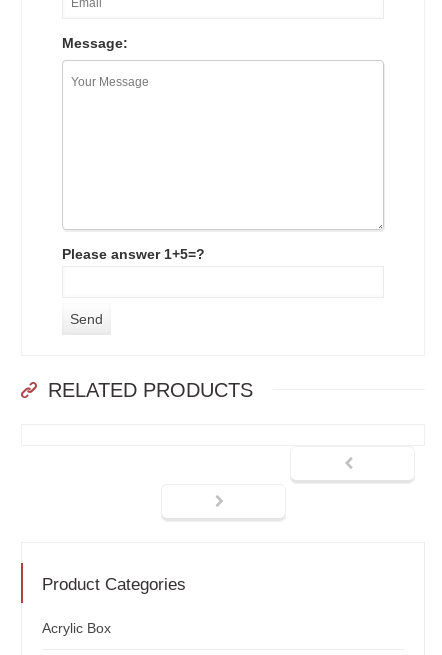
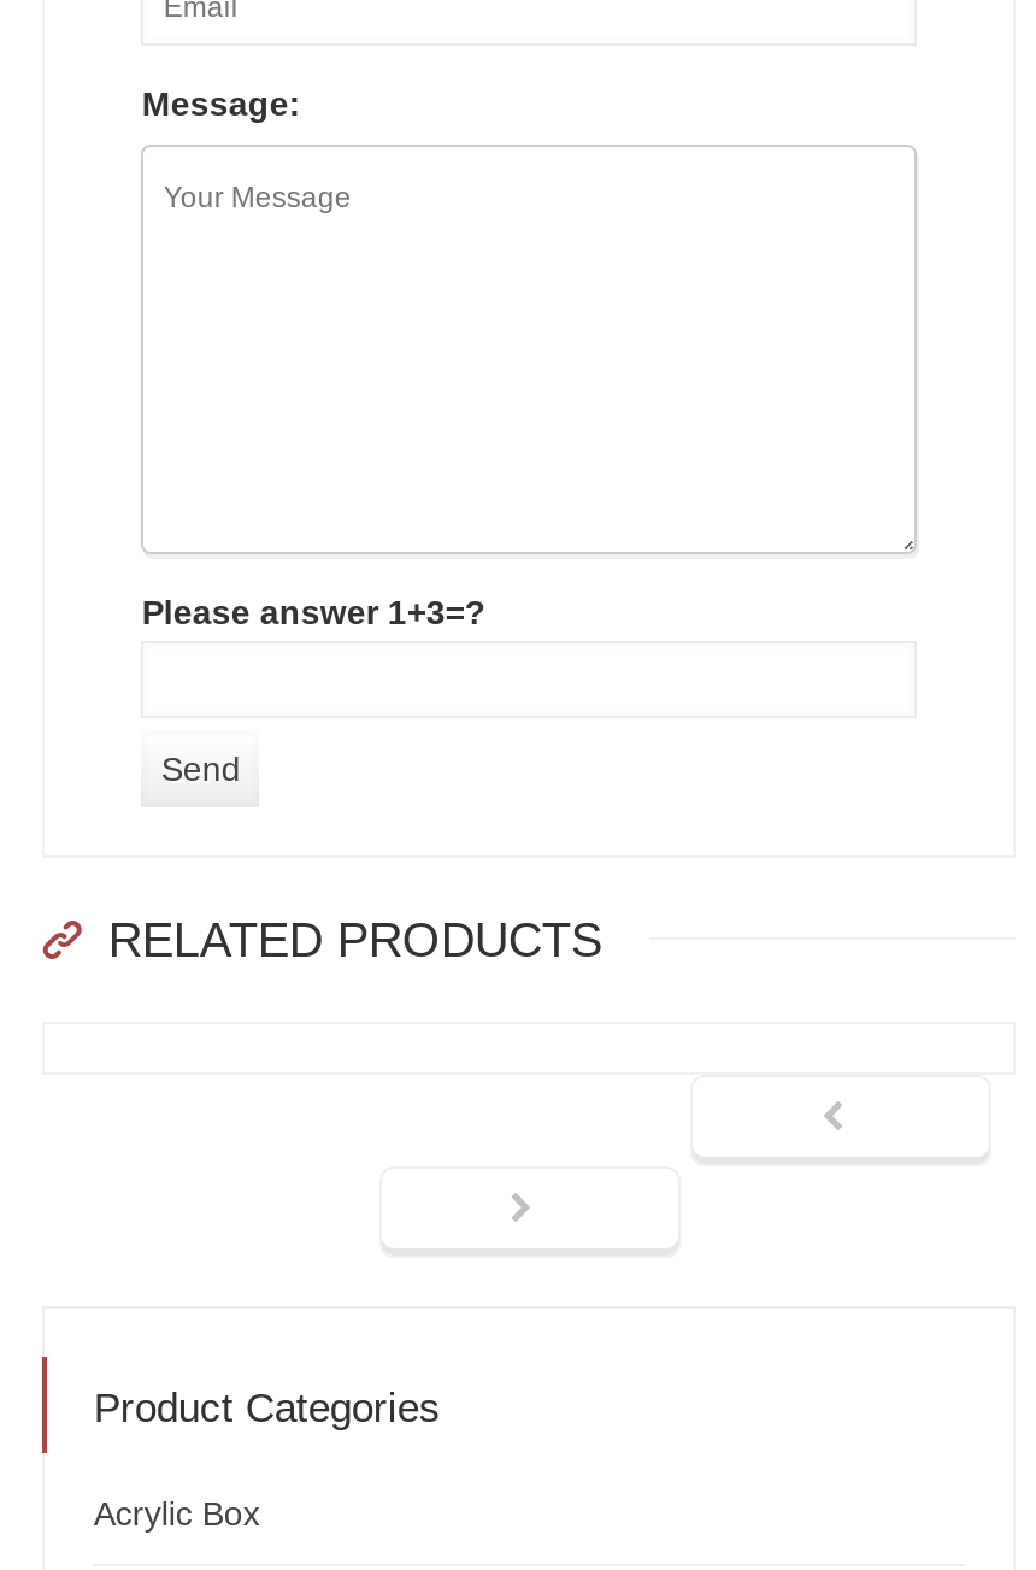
- Please answer 1+5=?
+ Please answer 1+3=?
